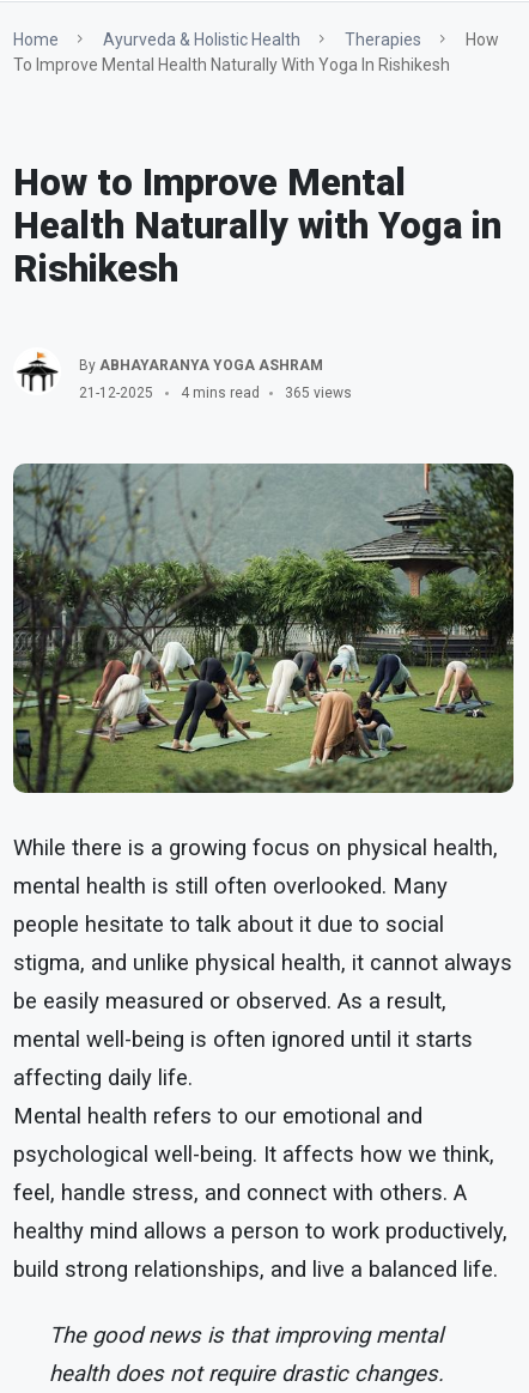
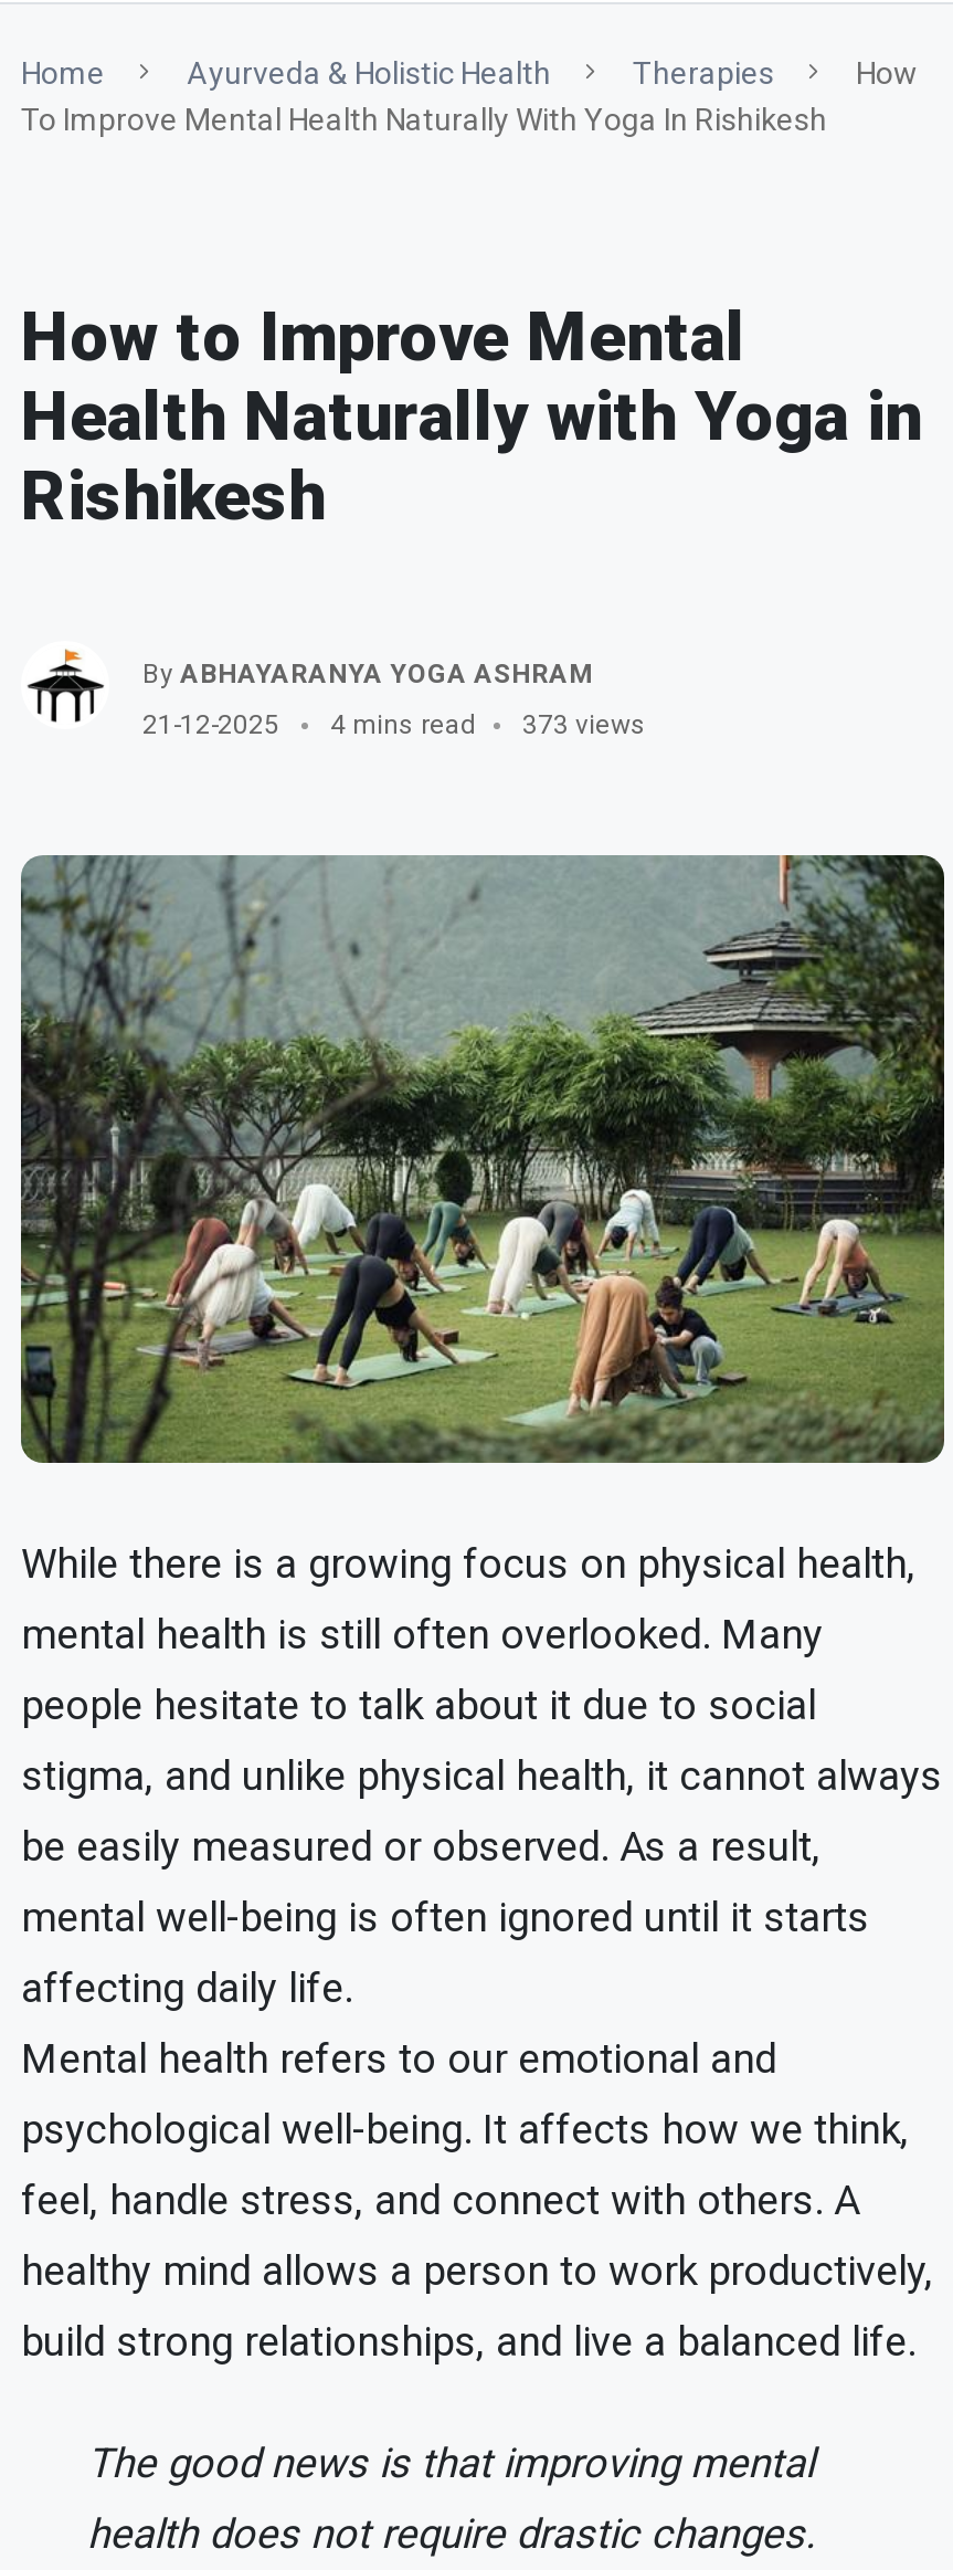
- 21-12-2025 4 mins read 365 views
+ 21-12-2025 4 mins read 373 views
